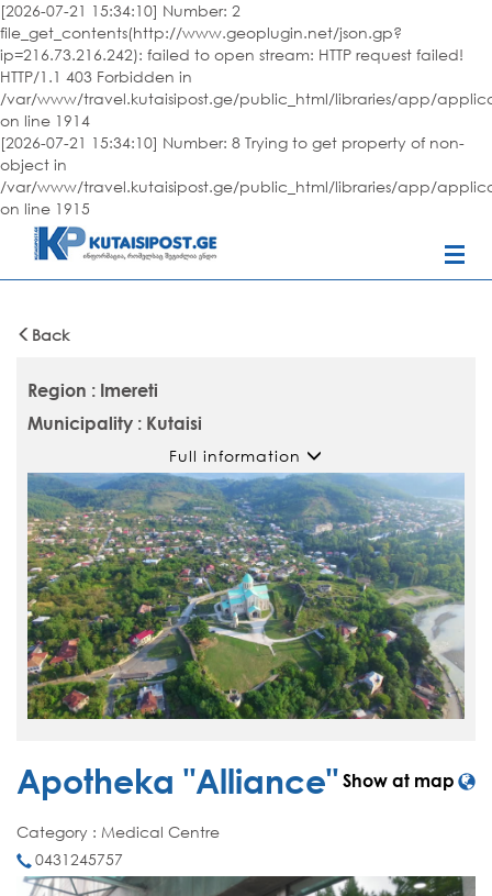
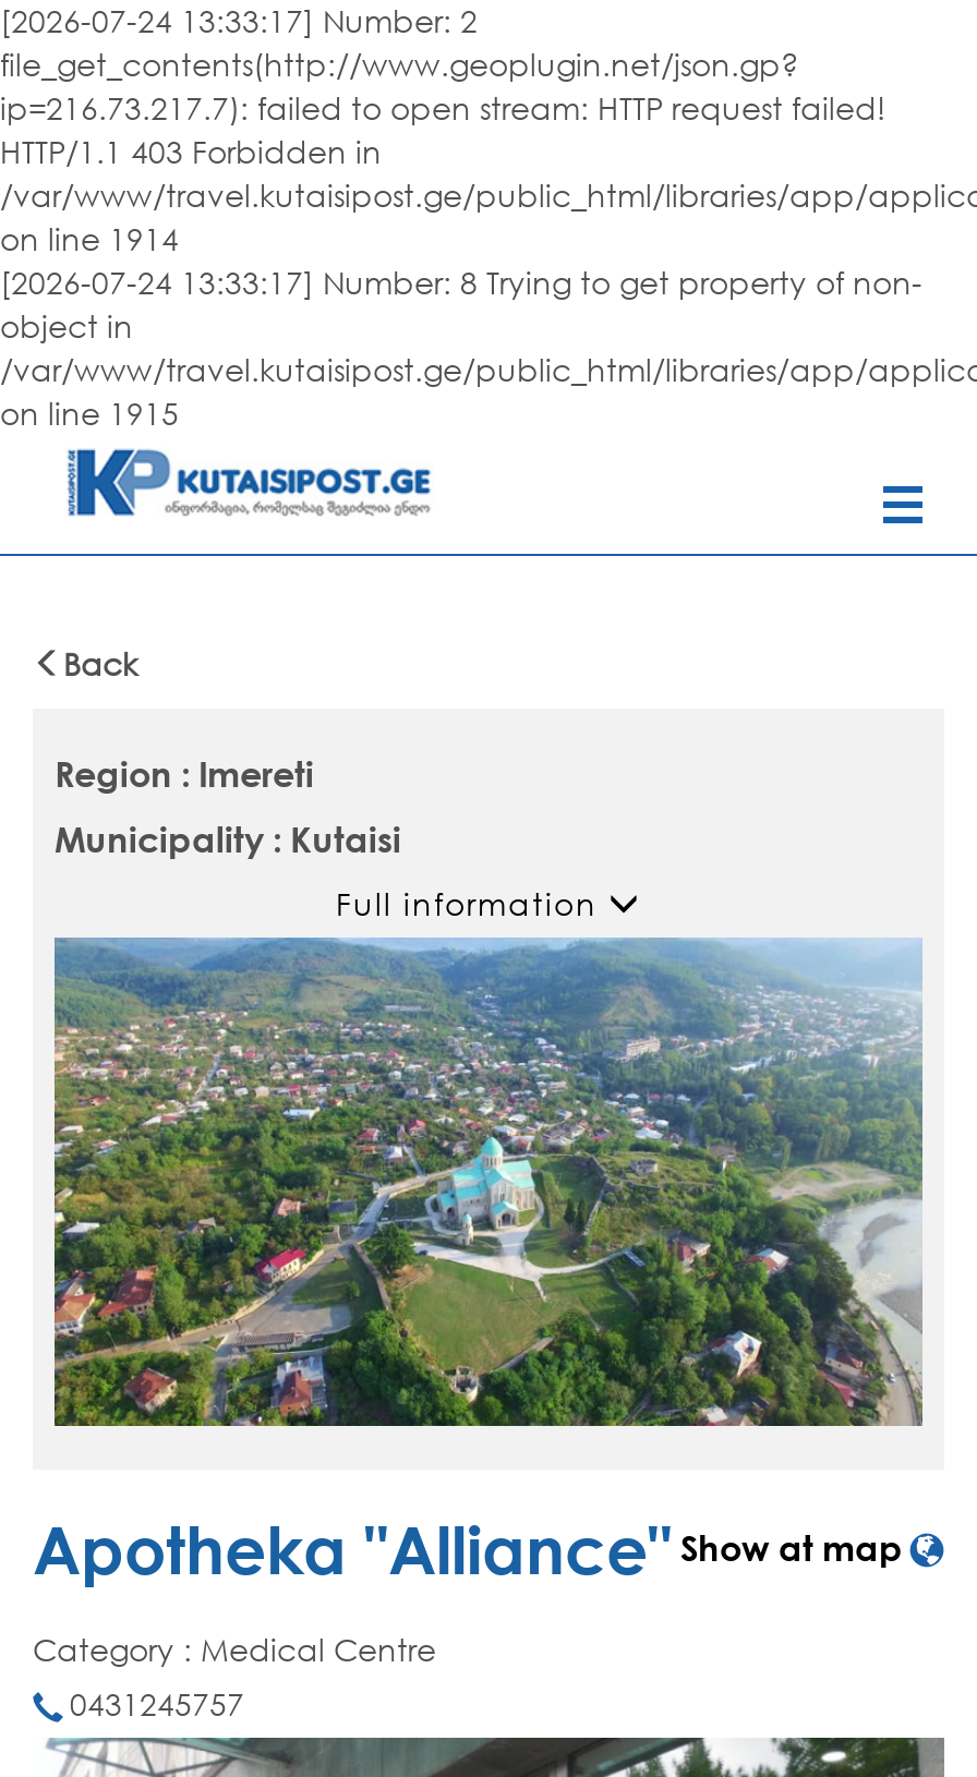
- [2026-07-21 15:34:10] Number: 2
+ [2026-07-24 13:33:17] Number: 2

- ip=216.73.216.242): failed to open stream: HTTP request failed!
+ ip=216.73.217.7): failed to open stream: HTTP request failed!

- [2026-07-21 15:34:10] Number: 8 Trying to get property of non-
+ [2026-07-24 13:33:17] Number: 8 Trying to get property of non-
